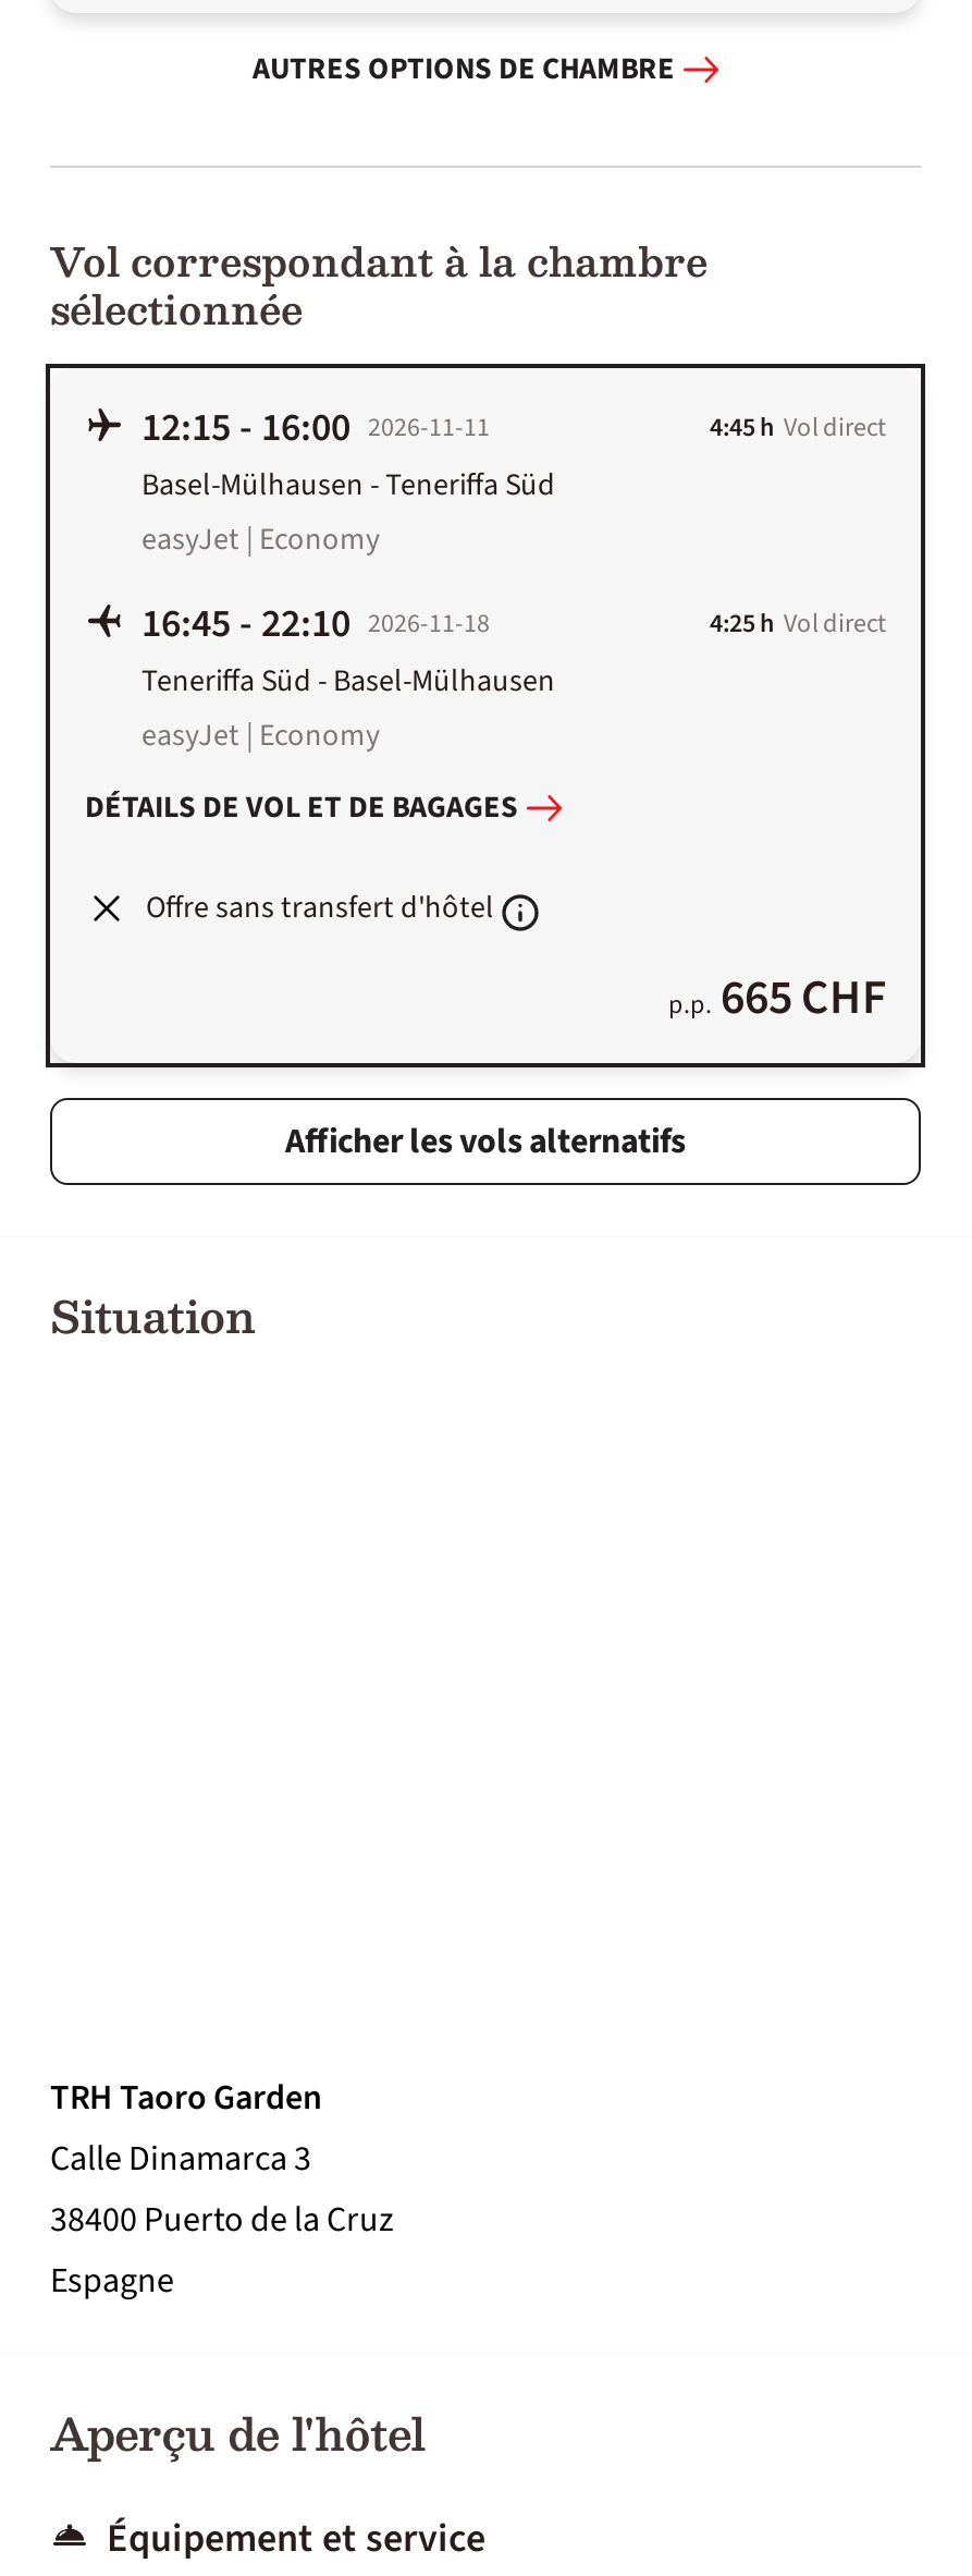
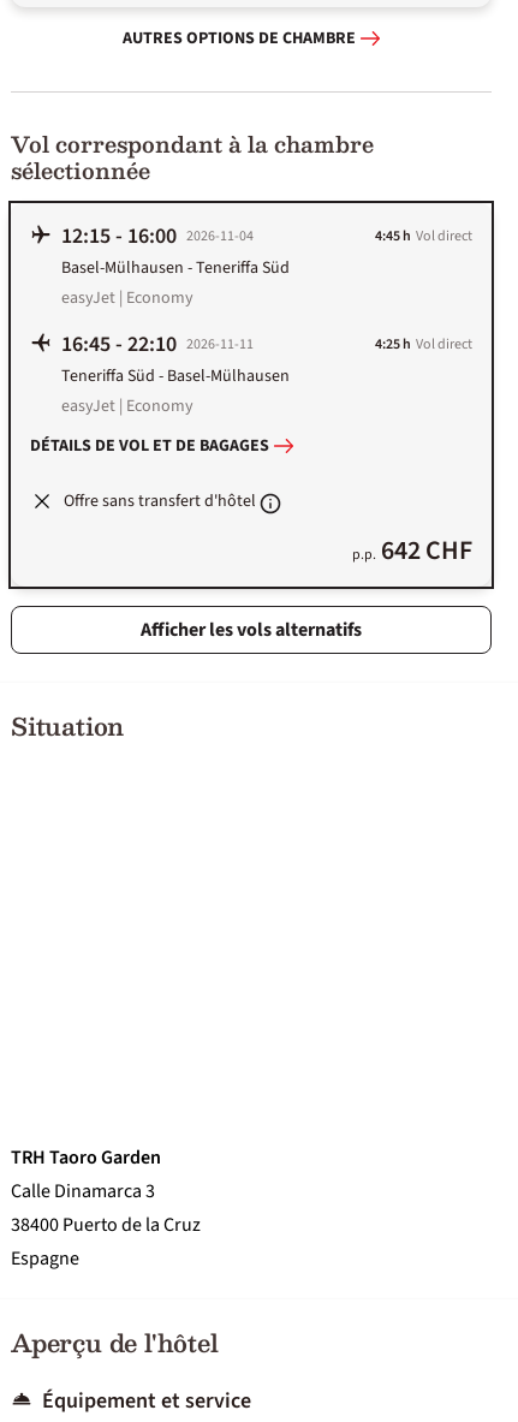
- 12:15 - 16:00 2026-11-11
+ 12:15 - 16:00 2026-11-04

- 16:45 - 22:10 2026-11-18
+ 16:45 - 22:10 2026-11-11

- p.p. 665 CHF
+ p.p. 642 CHF
